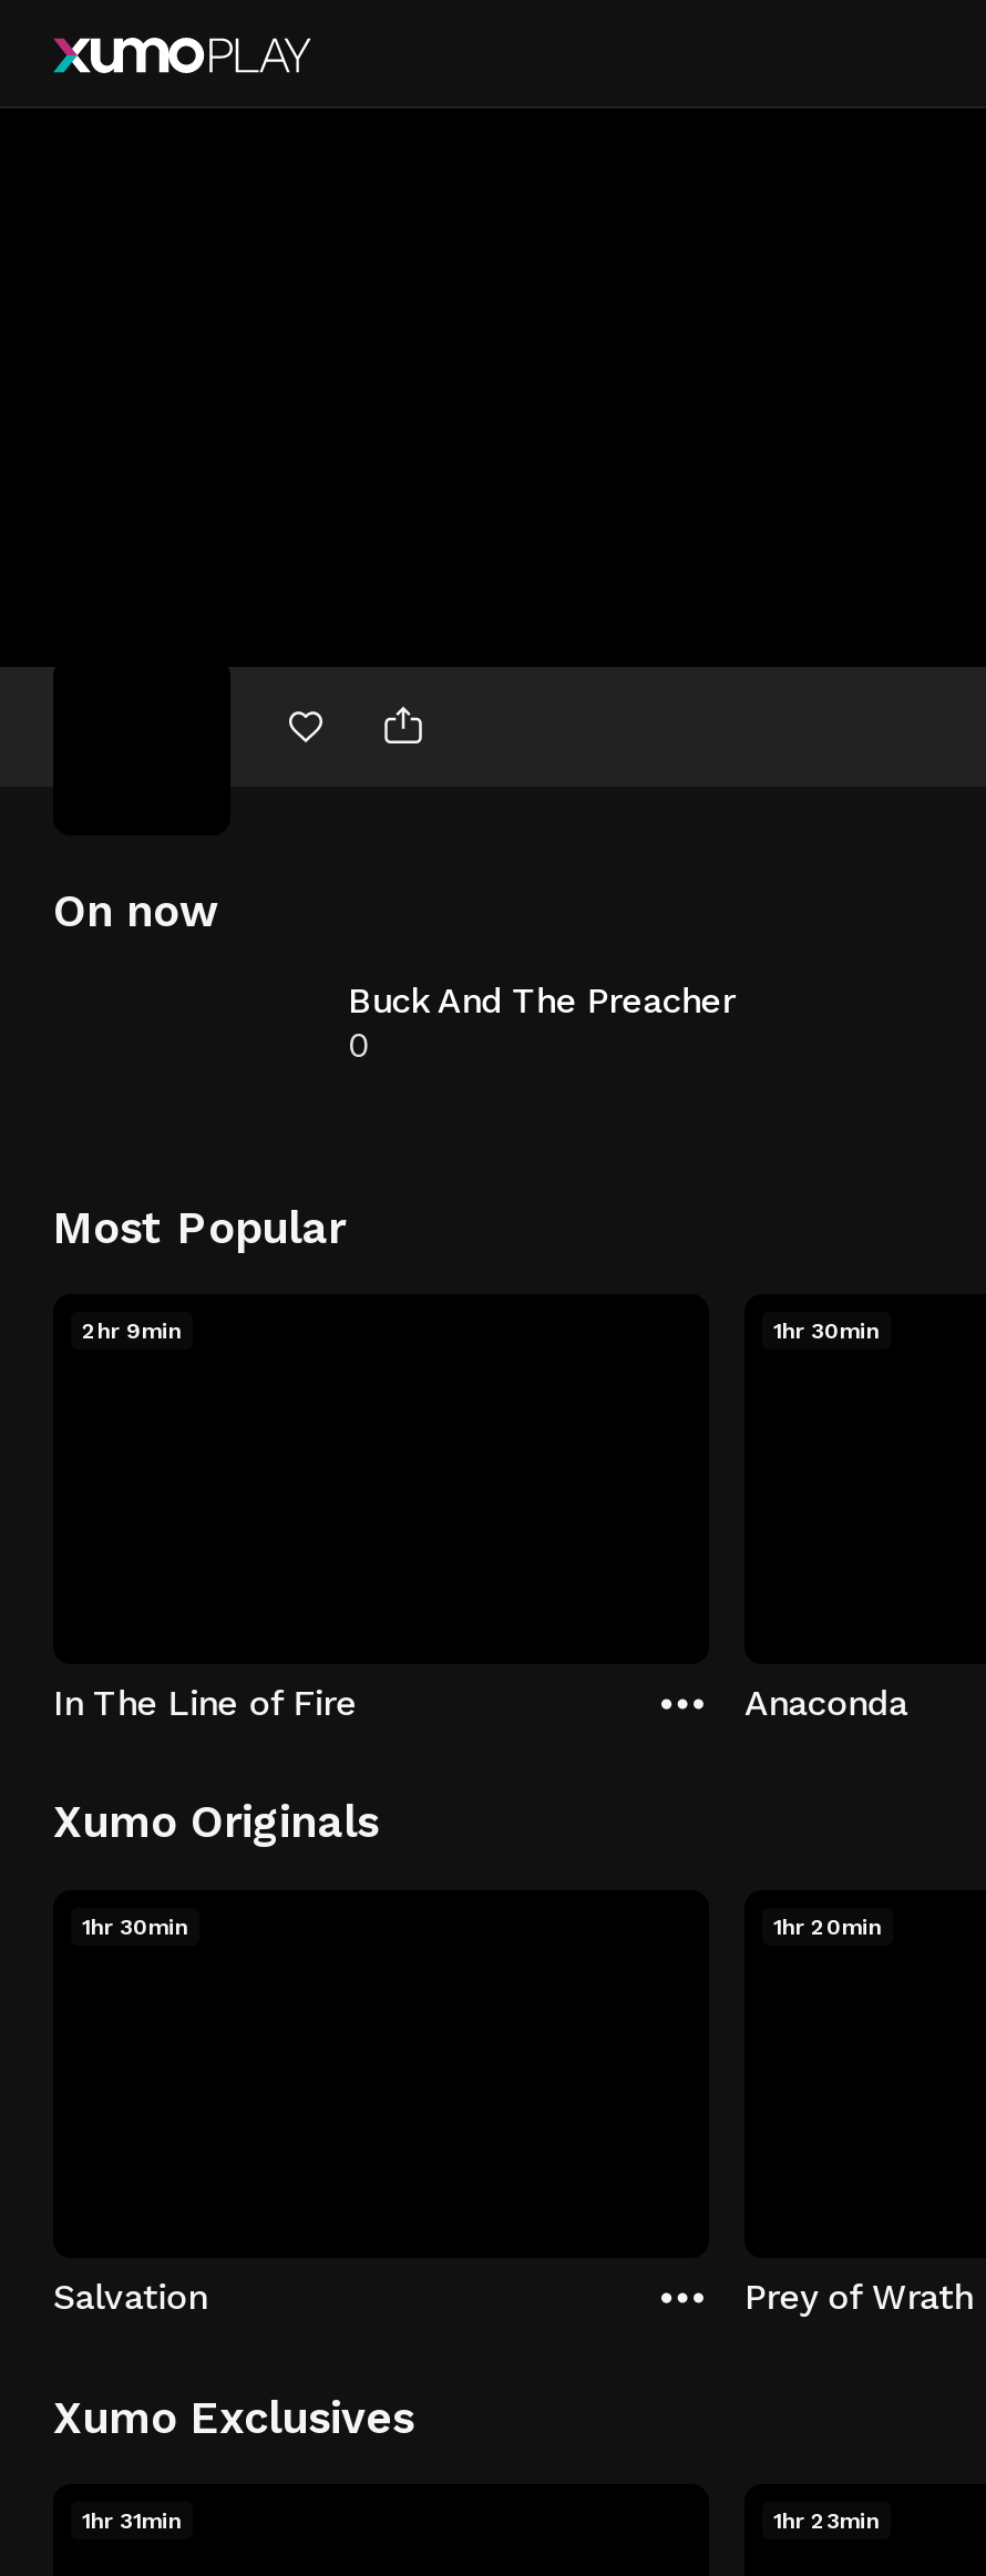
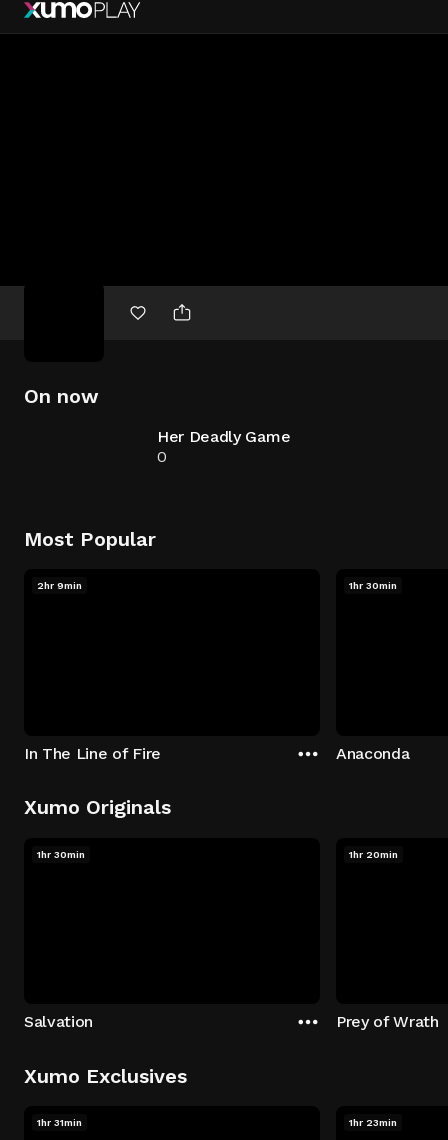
- Buck And The Preacher
+ Her Deadly Game
